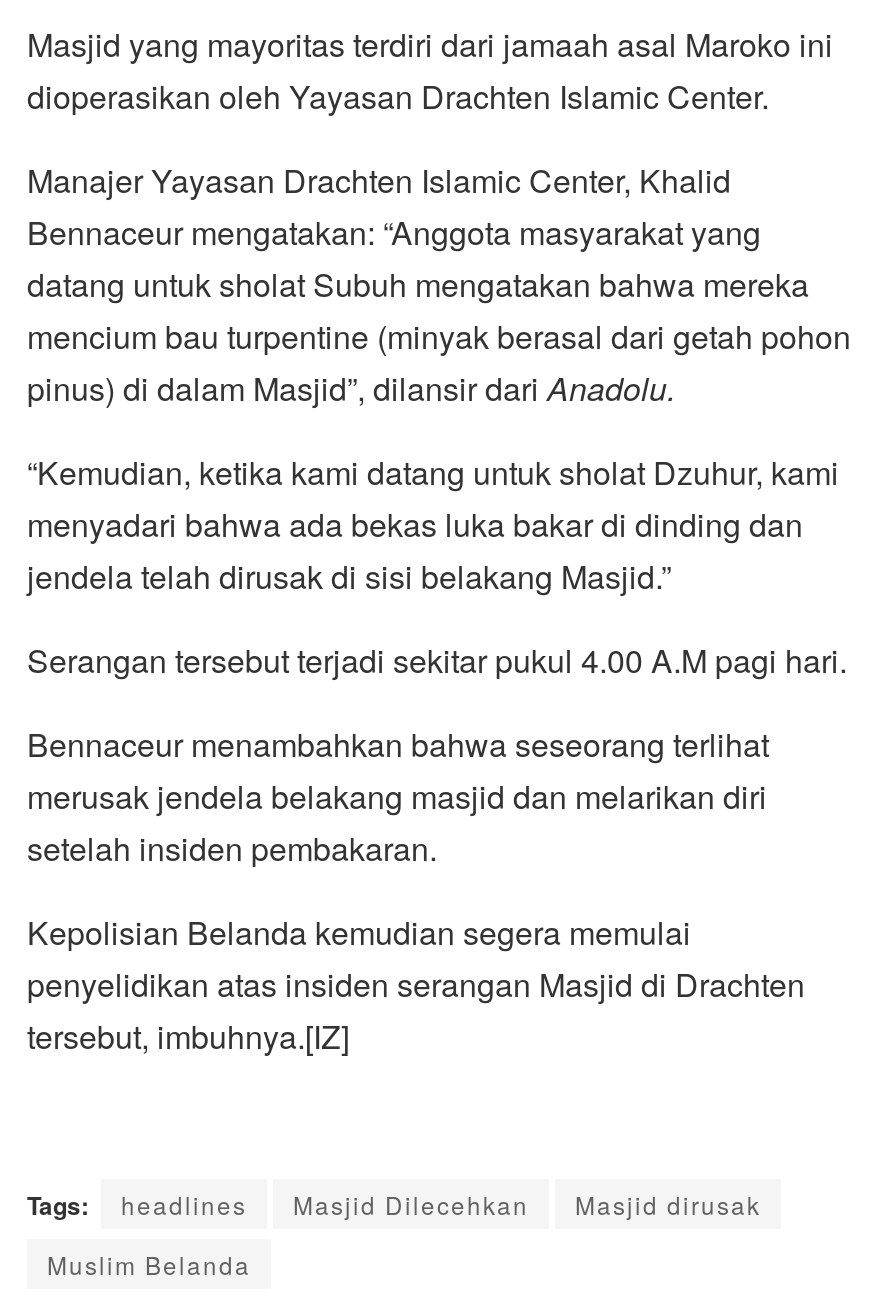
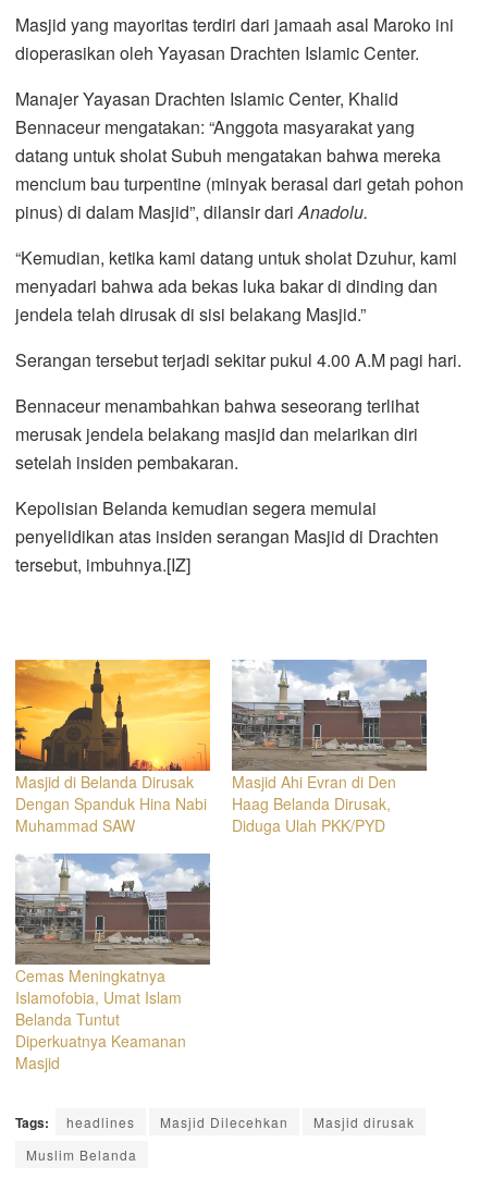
+ [image]
+ Masjid di Belanda Dirusak
+ Dengan Spanduk Hina Nabi
+ Muhammad SAW

+ [image]
+ Cemas Meningkatnya
+ Islamofobia, Umat Islam
+ Belanda Tuntut
+ Diperkuatnya Keamanan
+ Masjid

+ [image]
+ Masjid Ahi Evran di Den
+ Haag Belanda Dirusak,
+ Diduga Ulah PKK/PYD
